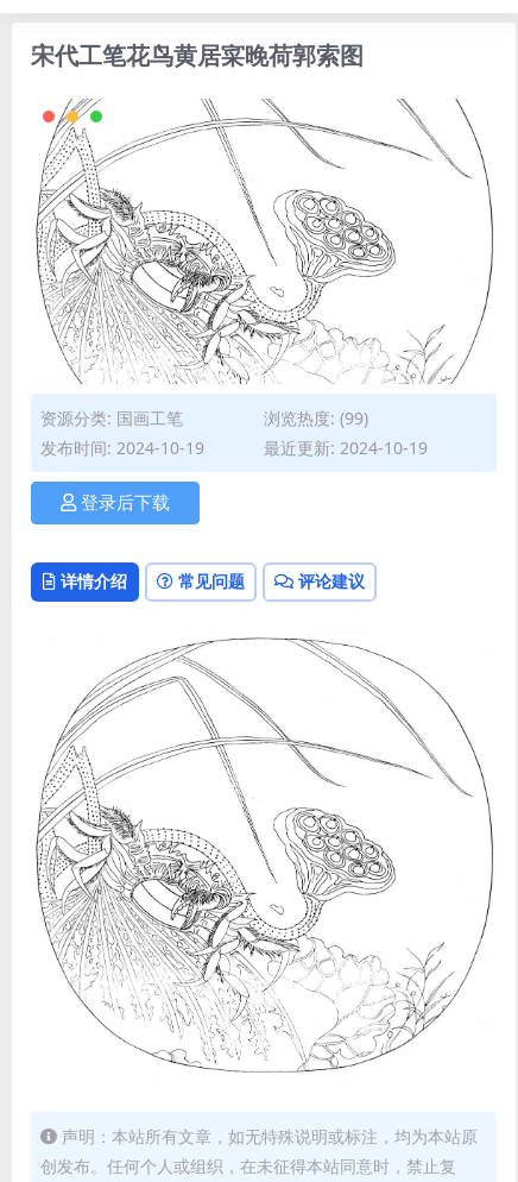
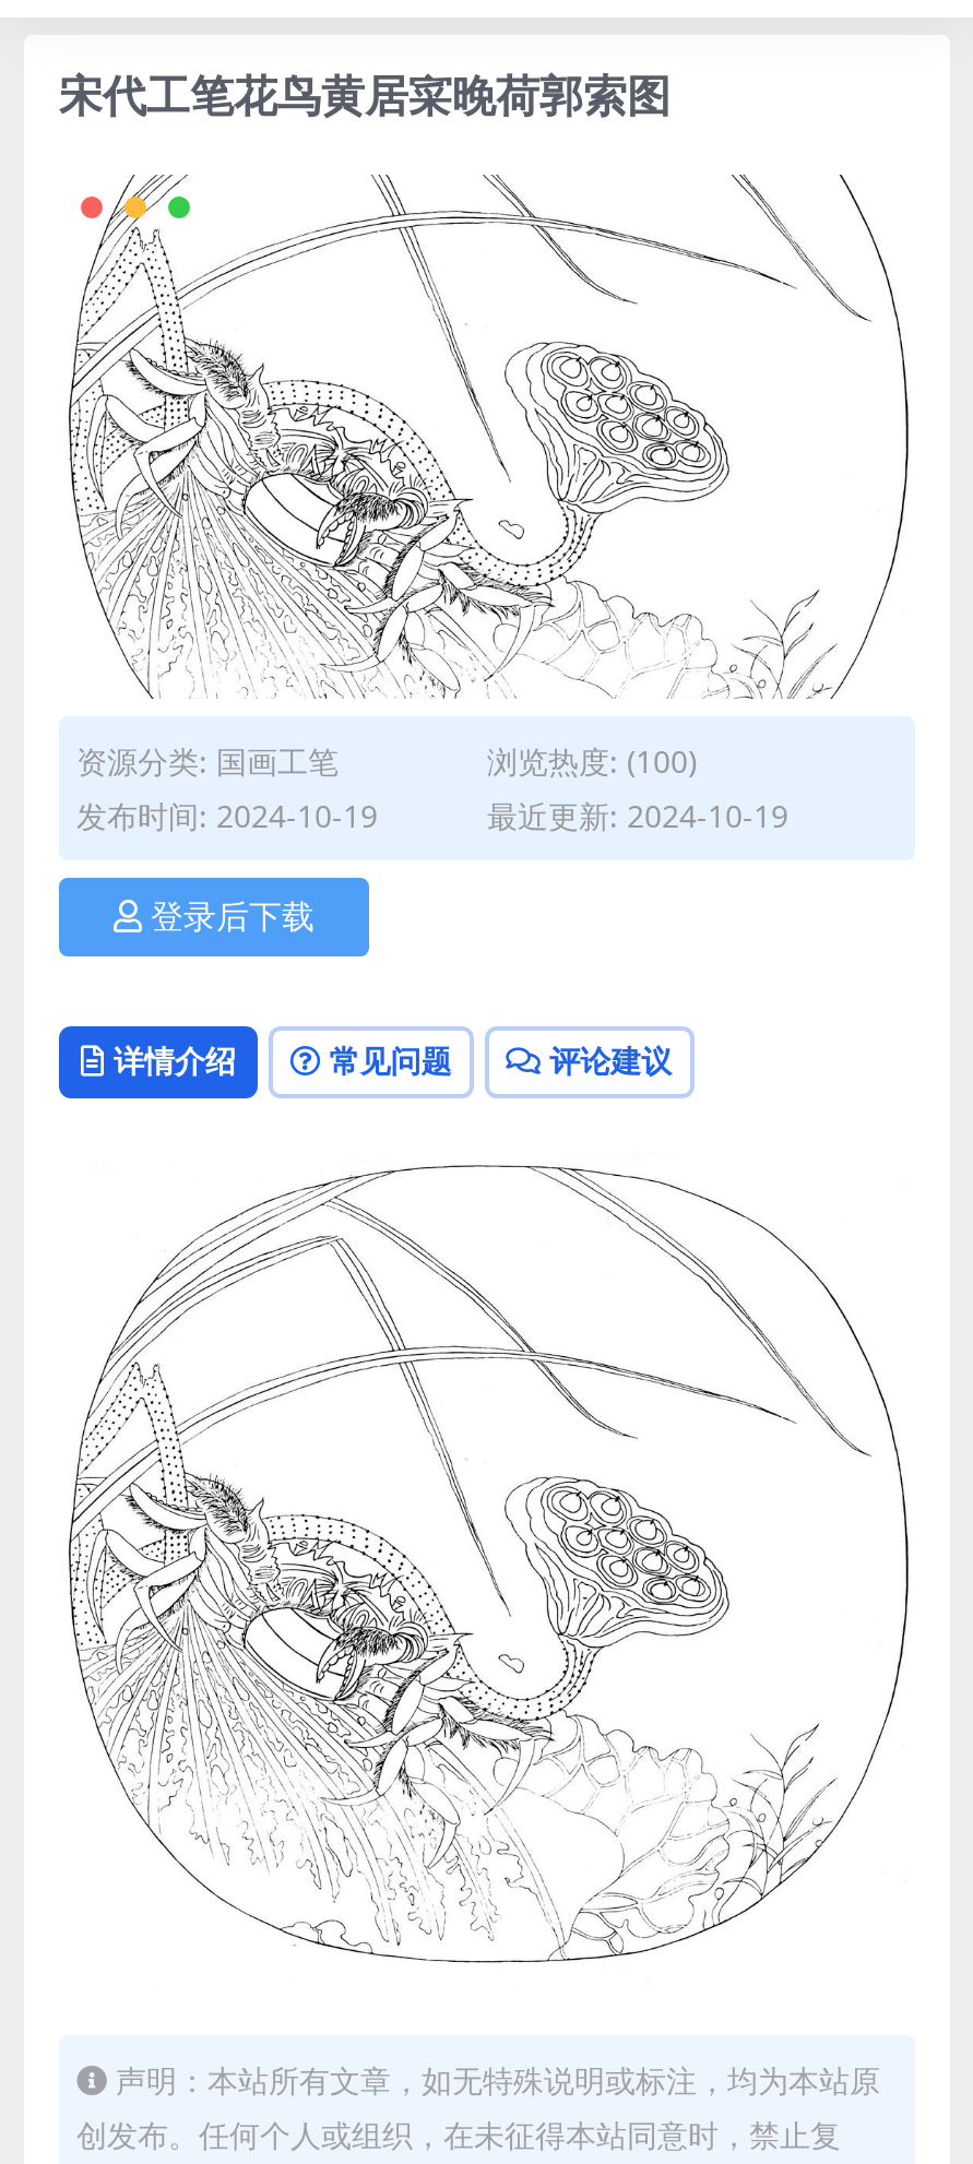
- 浏览热度: (99)
+ 浏览热度: (100)
